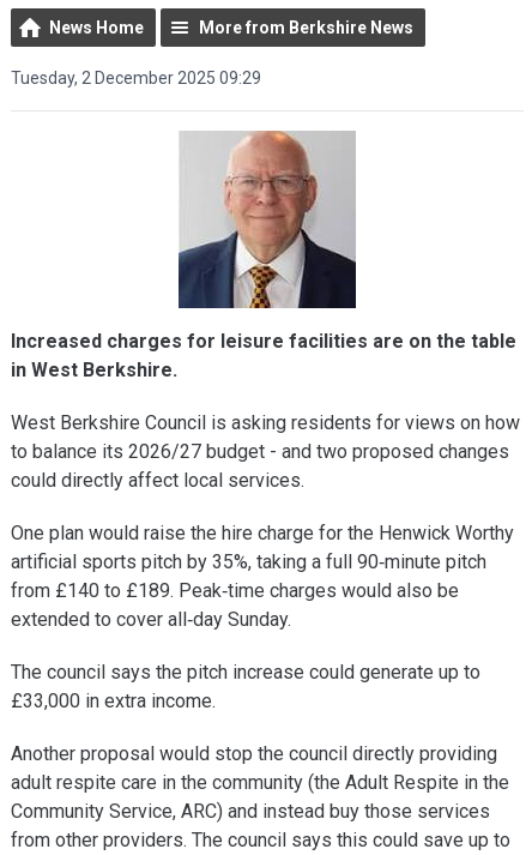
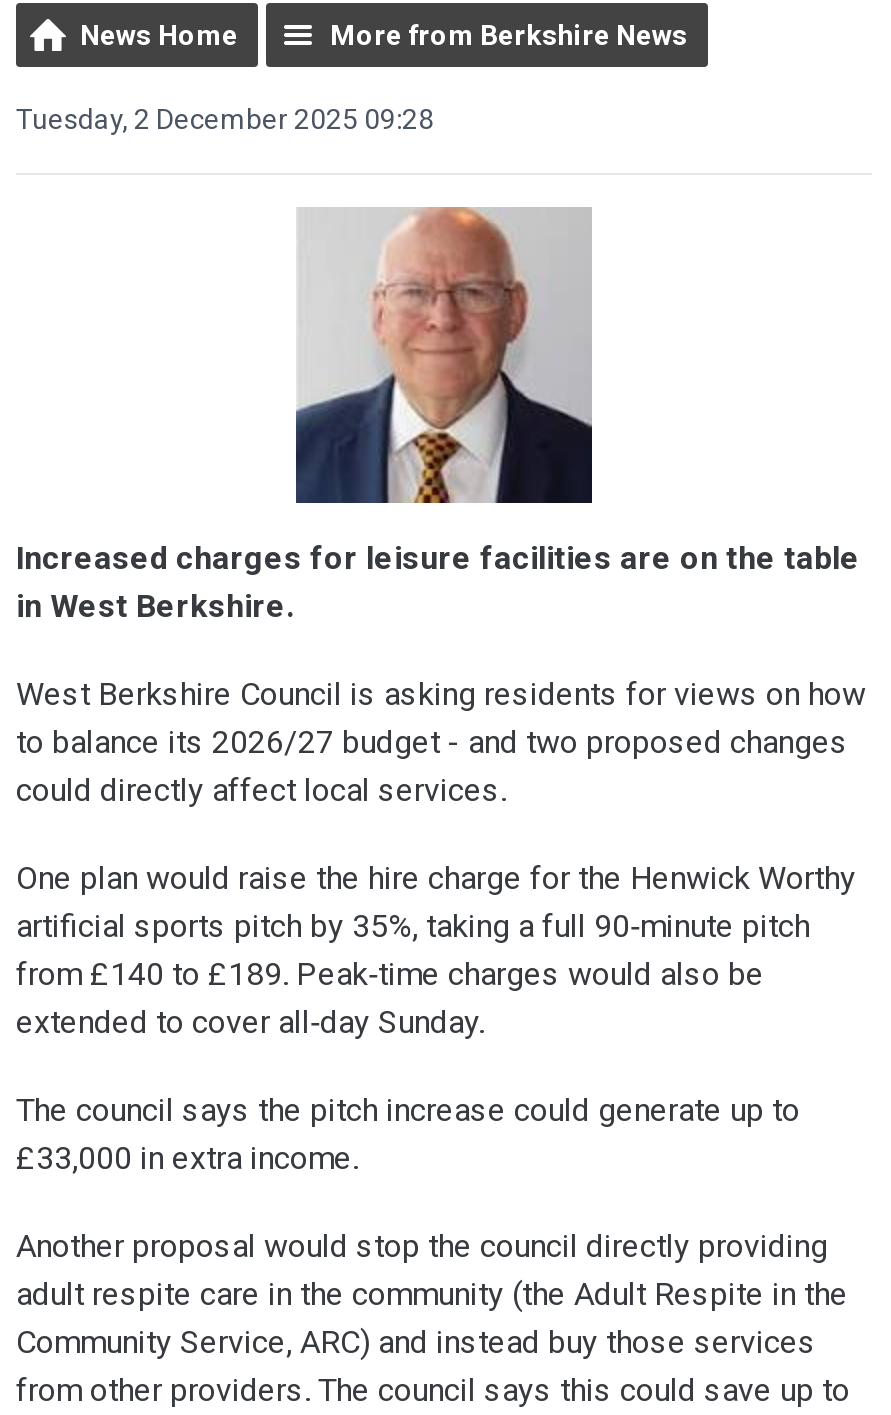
- Tuesday, 2 December 2025 09:29
+ Tuesday, 2 December 2025 09:28
